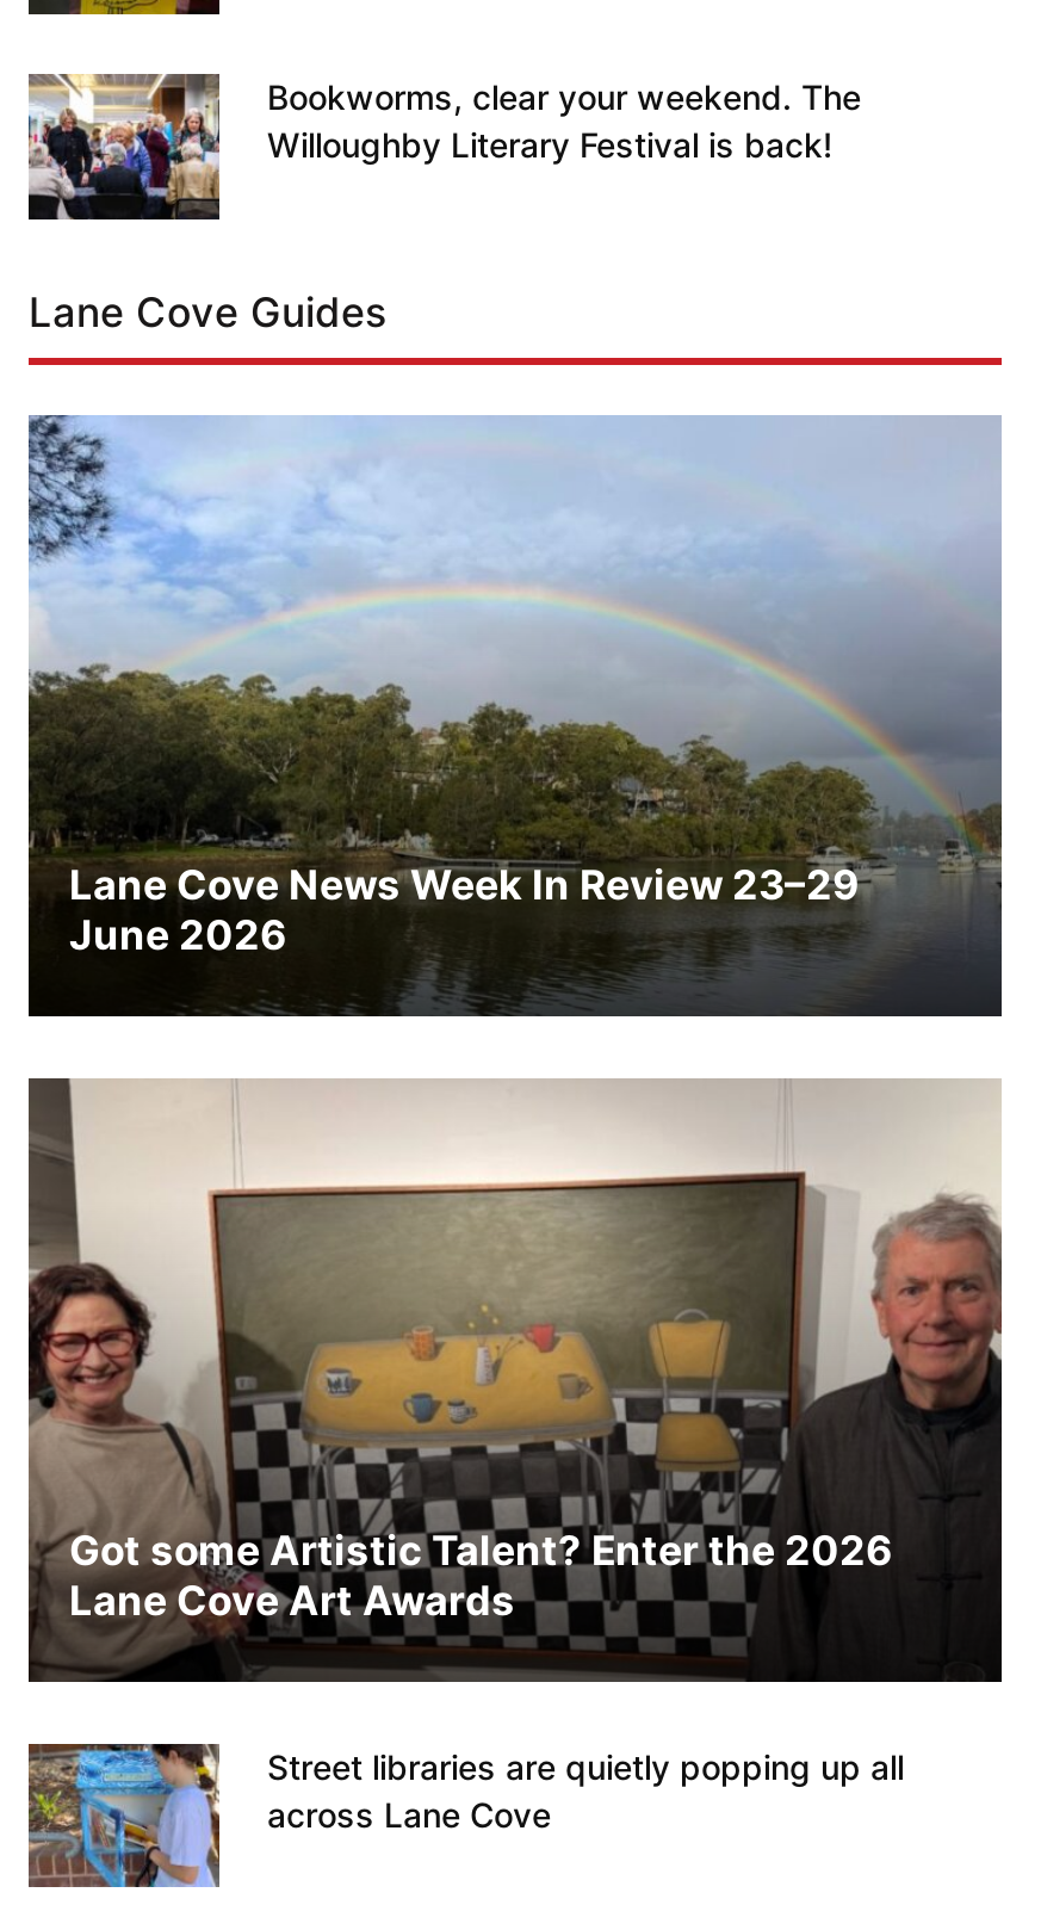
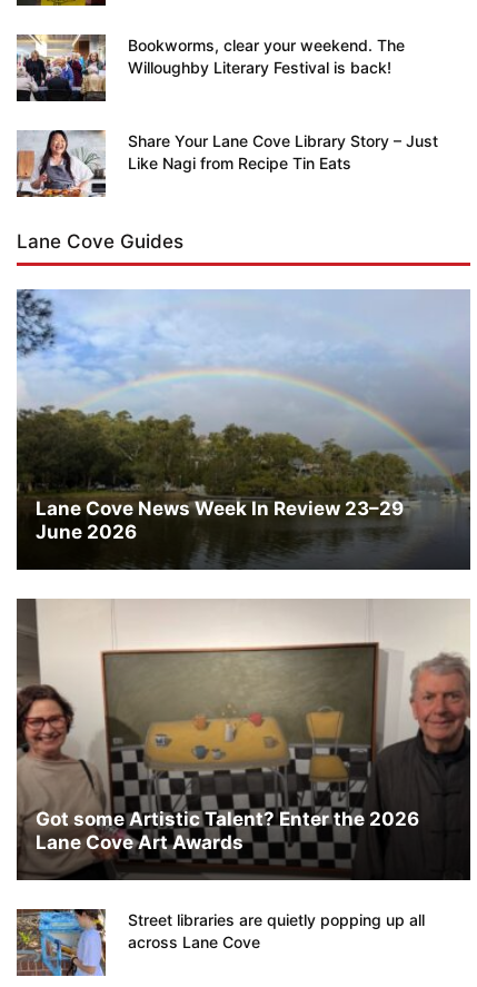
+ [image]
+ Share Your Lane Cove Library Story – Just
+ Like Nagi from Recipe Tin Eats
